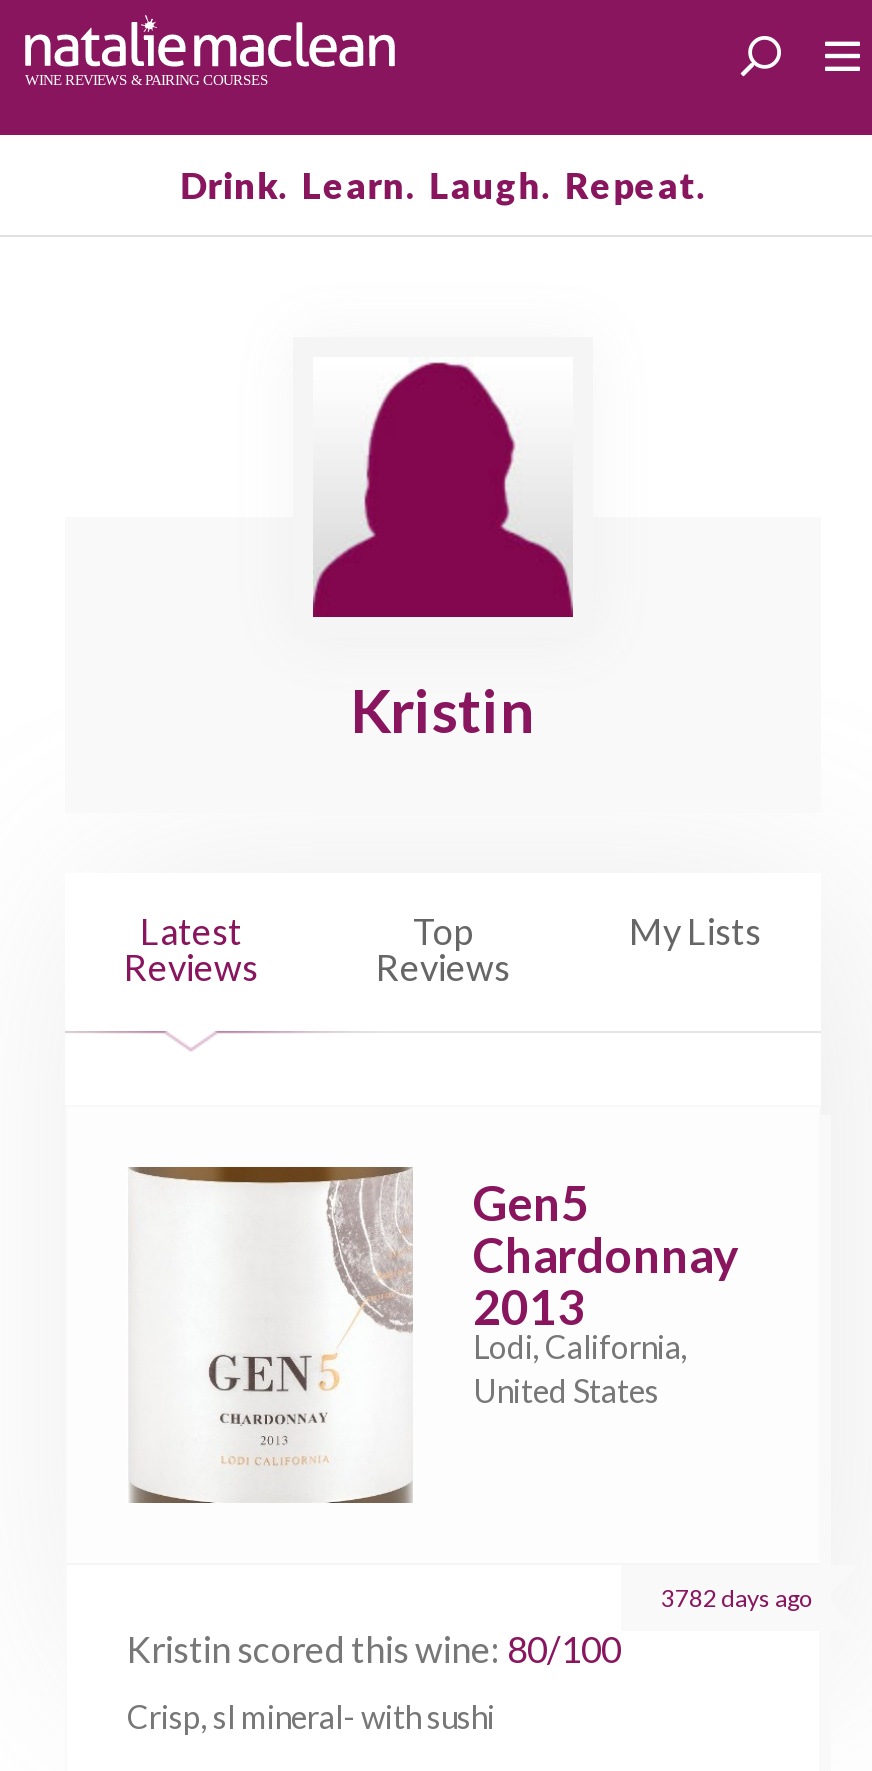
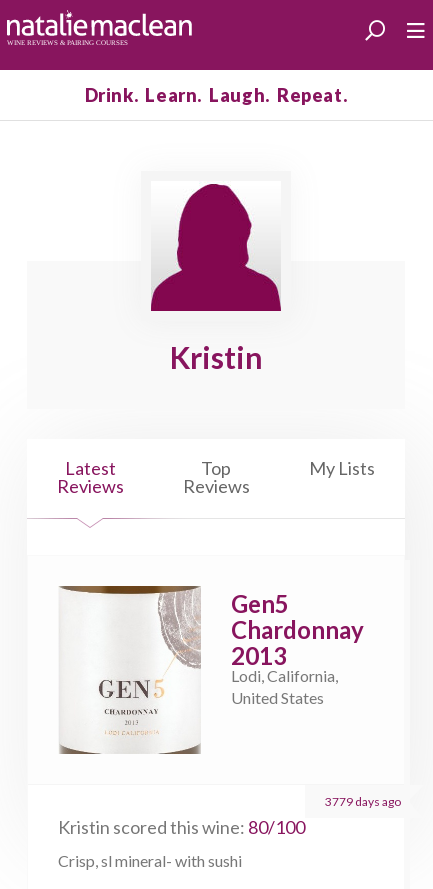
- 3782 days ago
+ 3779 days ago
